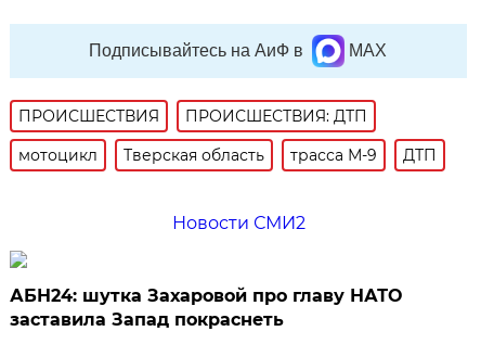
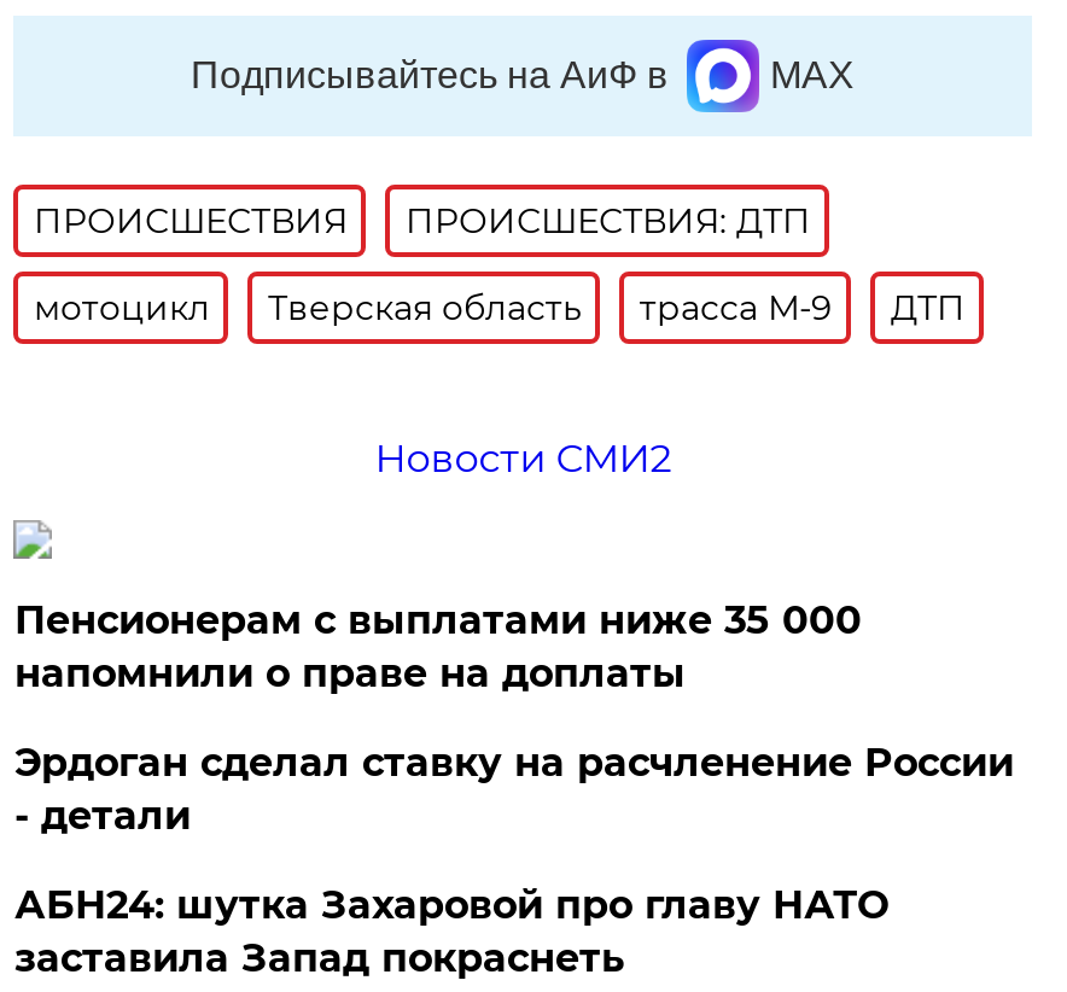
+ Пенсионерам с выплатами ниже 35 000
+ напомнили о праве на доплаты
+ Эрдоган сделал ставку на расчленение России
+ - детали
